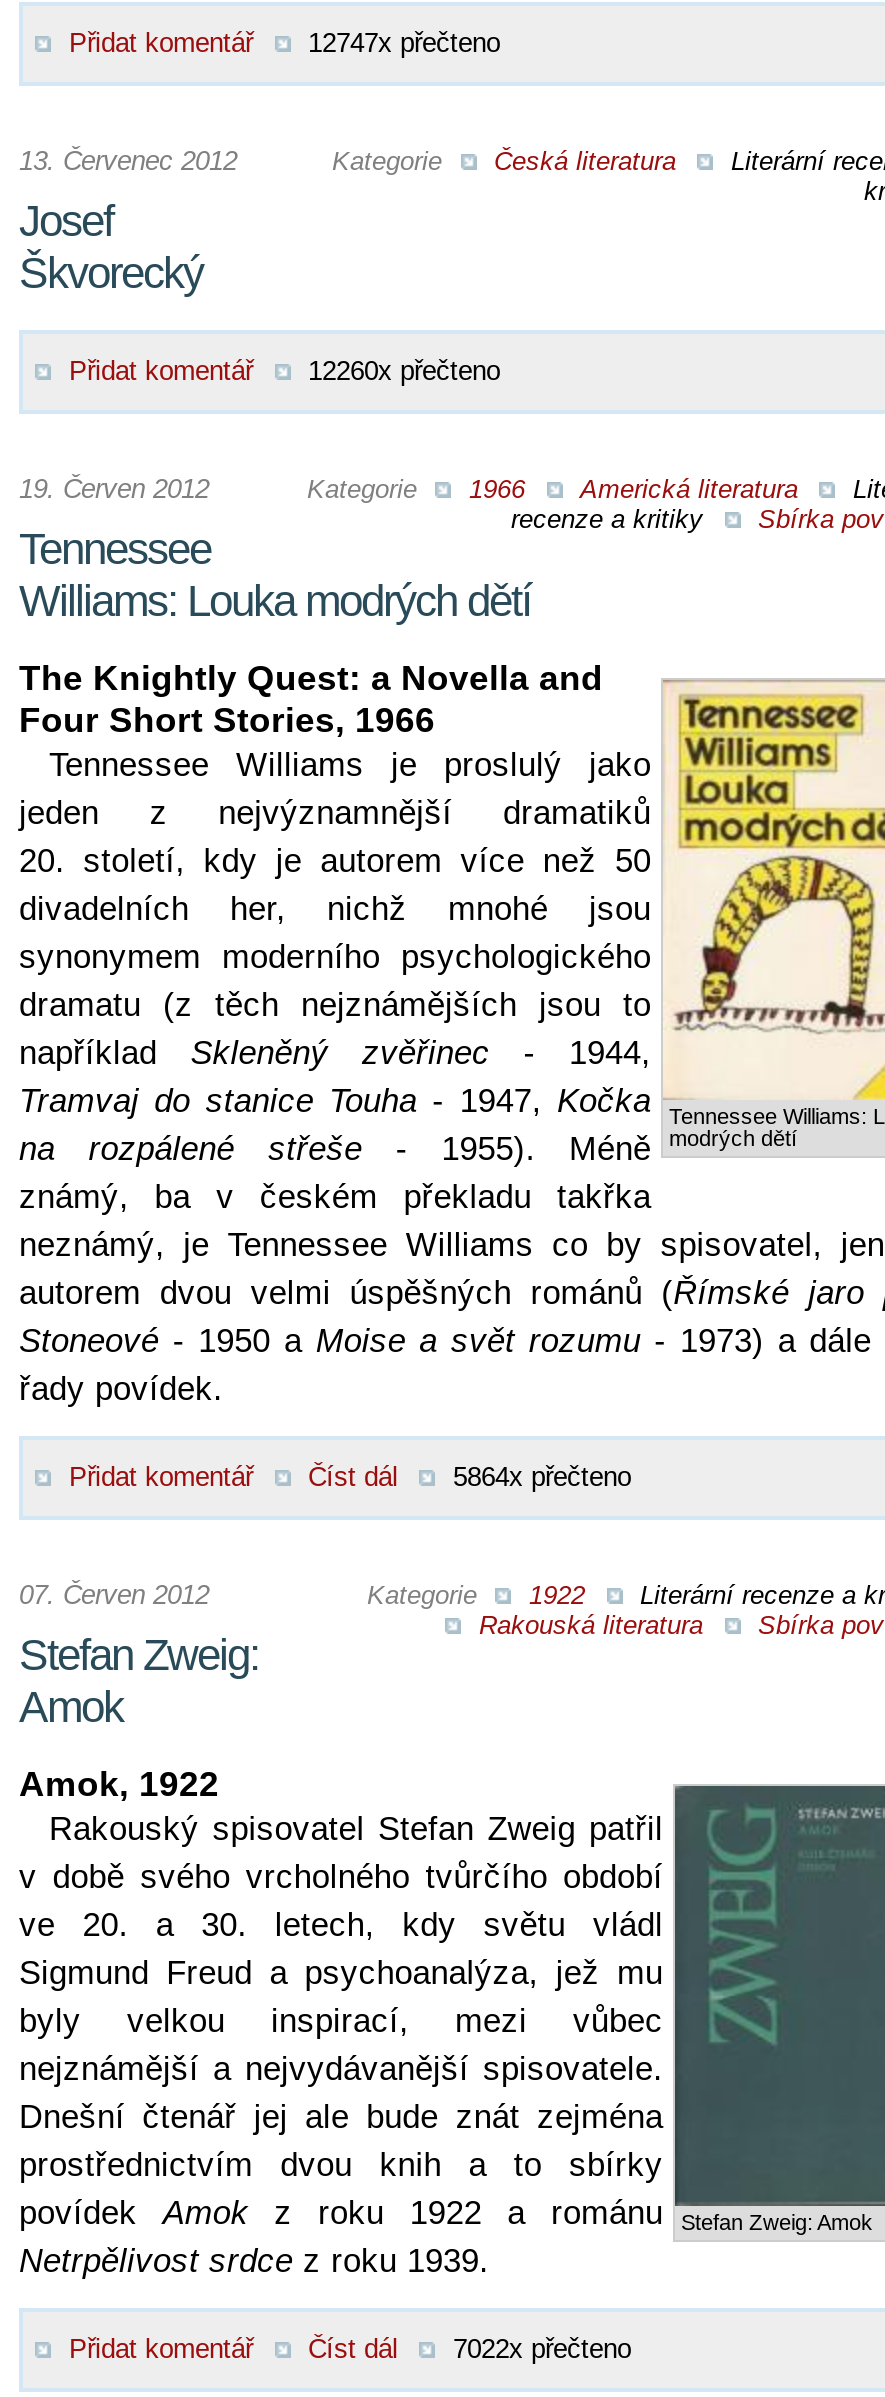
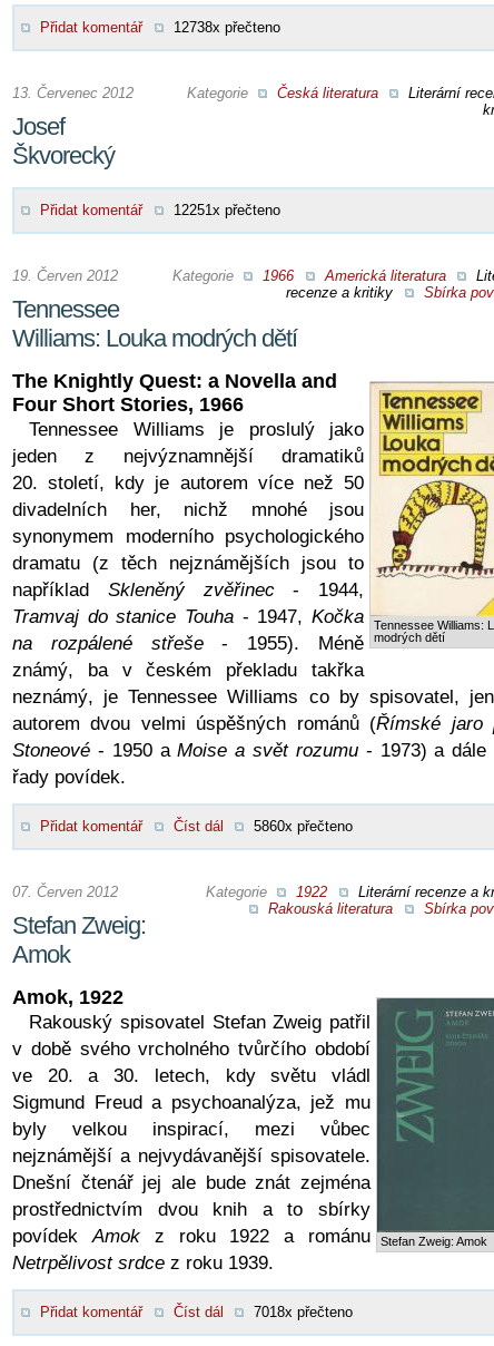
- Přidat komentář 12747x přečteno
+ Přidat komentář 12738x přečteno

- Přidat komentář 12260x přečteno
+ Přidat komentář 12251x přečteno

- Přidat komentář Číst dál 5864x přečteno
+ Přidat komentář Číst dál 5860x přečteno

- Přidat komentář Číst dál 7022x přečteno
+ Přidat komentář Číst dál 7018x přečteno
